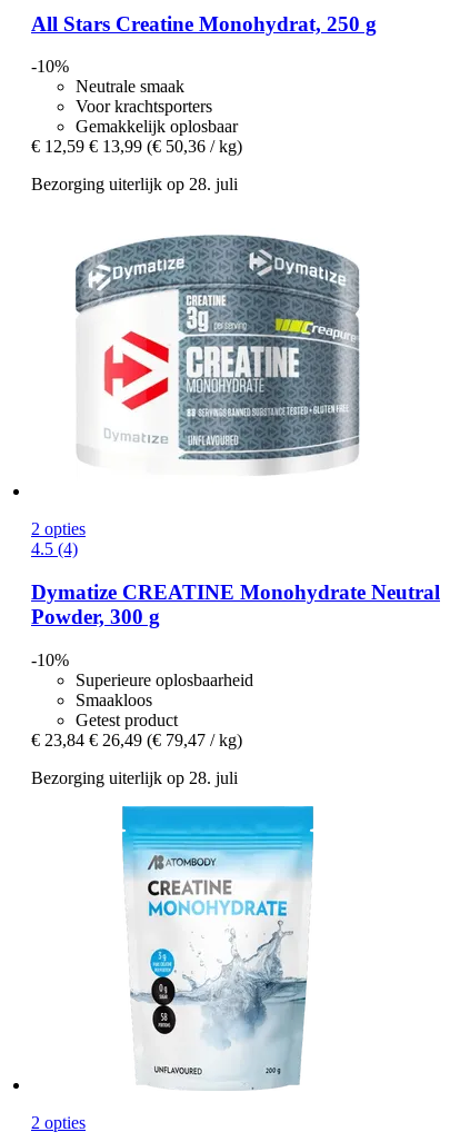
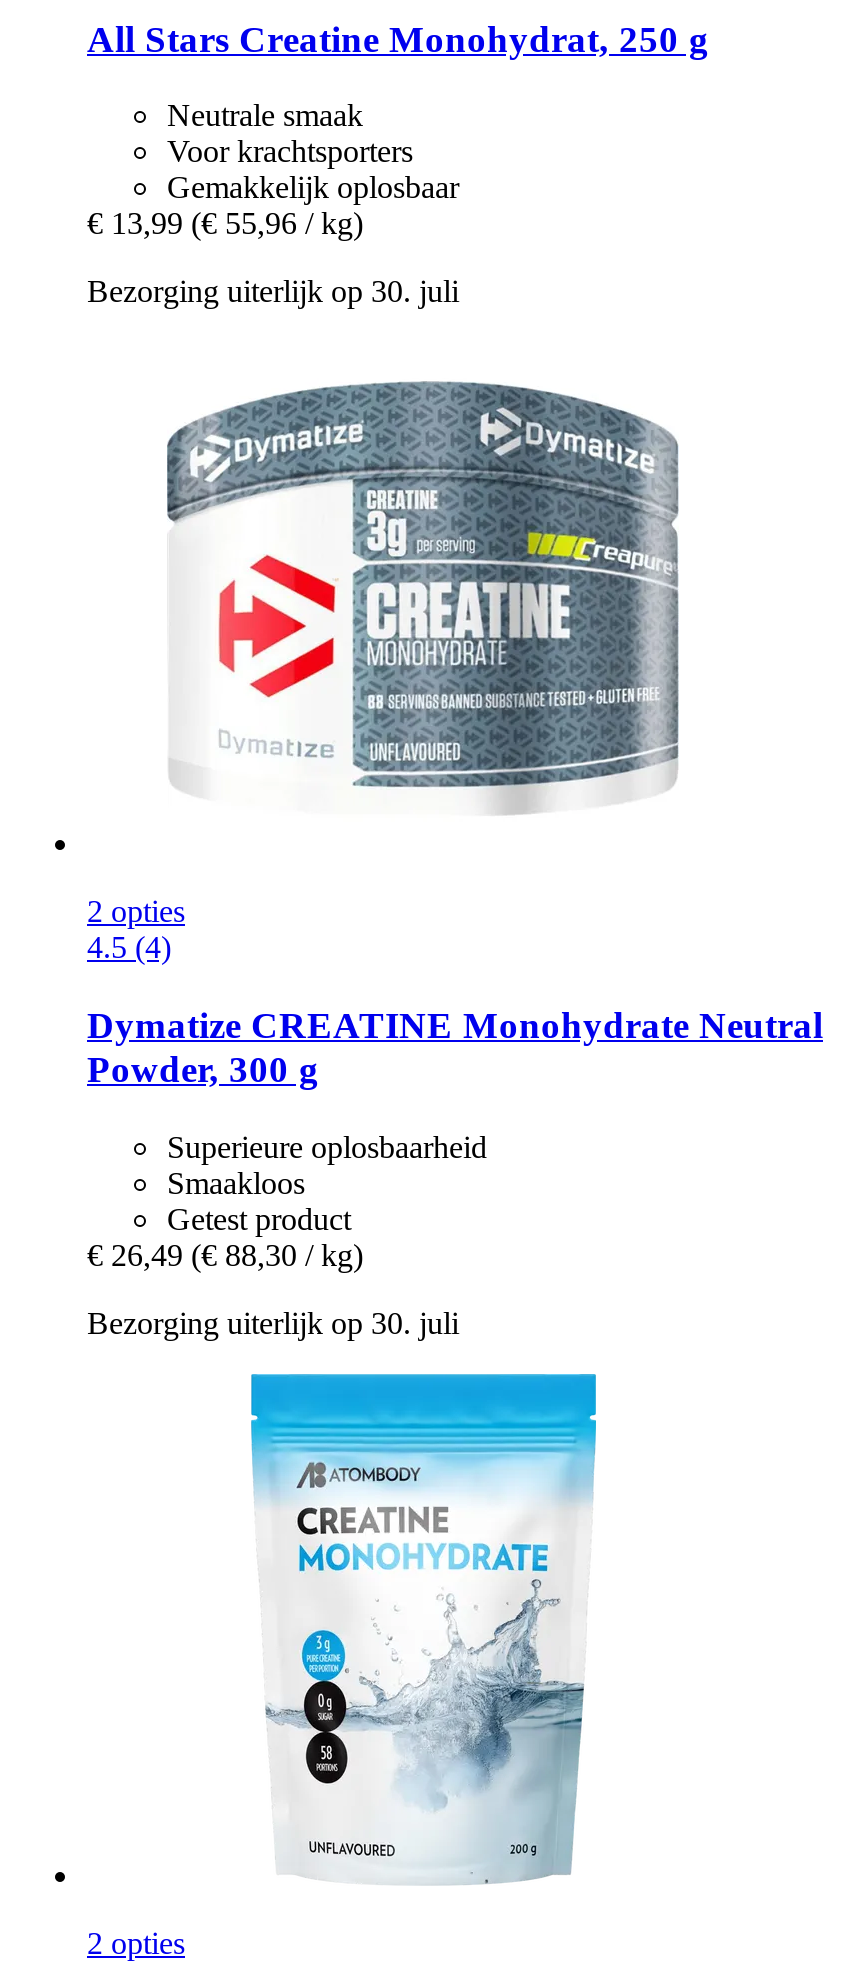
- -10%

- € 12,59 € 13,99 (€ 50,36 / kg)
+ € 13,99 (€ 55,96 / kg)

- Bezorging uiterlijk op 28. juli
+ Bezorging uiterlijk op 30. juli

- -10%

- € 23,84 € 26,49 (€ 79,47 / kg)
+ € 26,49 (€ 88,30 / kg)

- Bezorging uiterlijk op 28. juli
+ Bezorging uiterlijk op 30. juli
